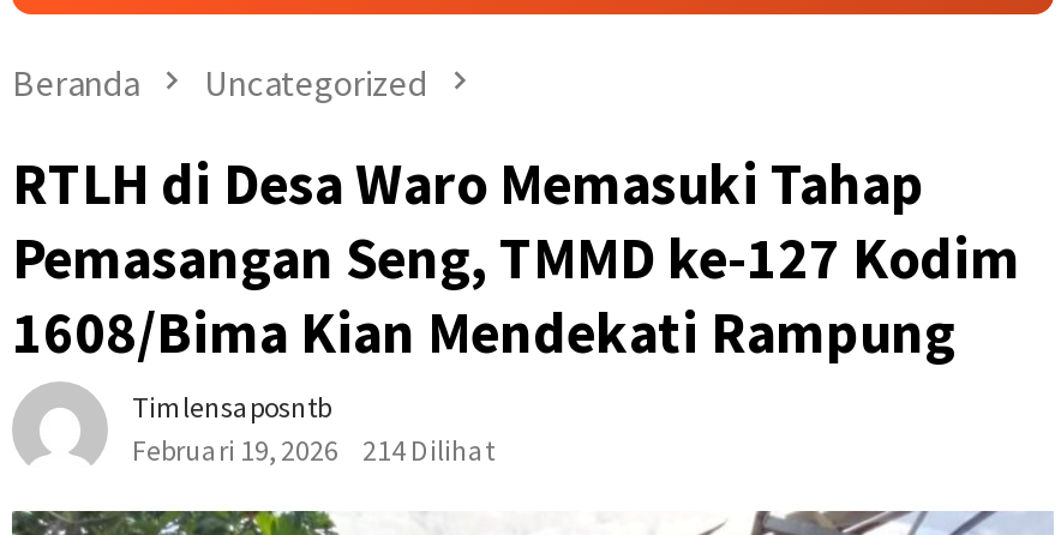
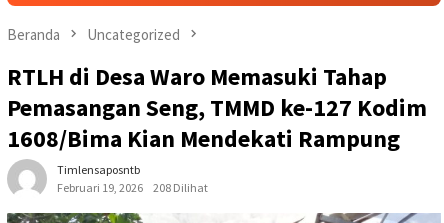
- Februari 19, 2026 214 Dilihat
+ Februari 19, 2026 208 Dilihat
